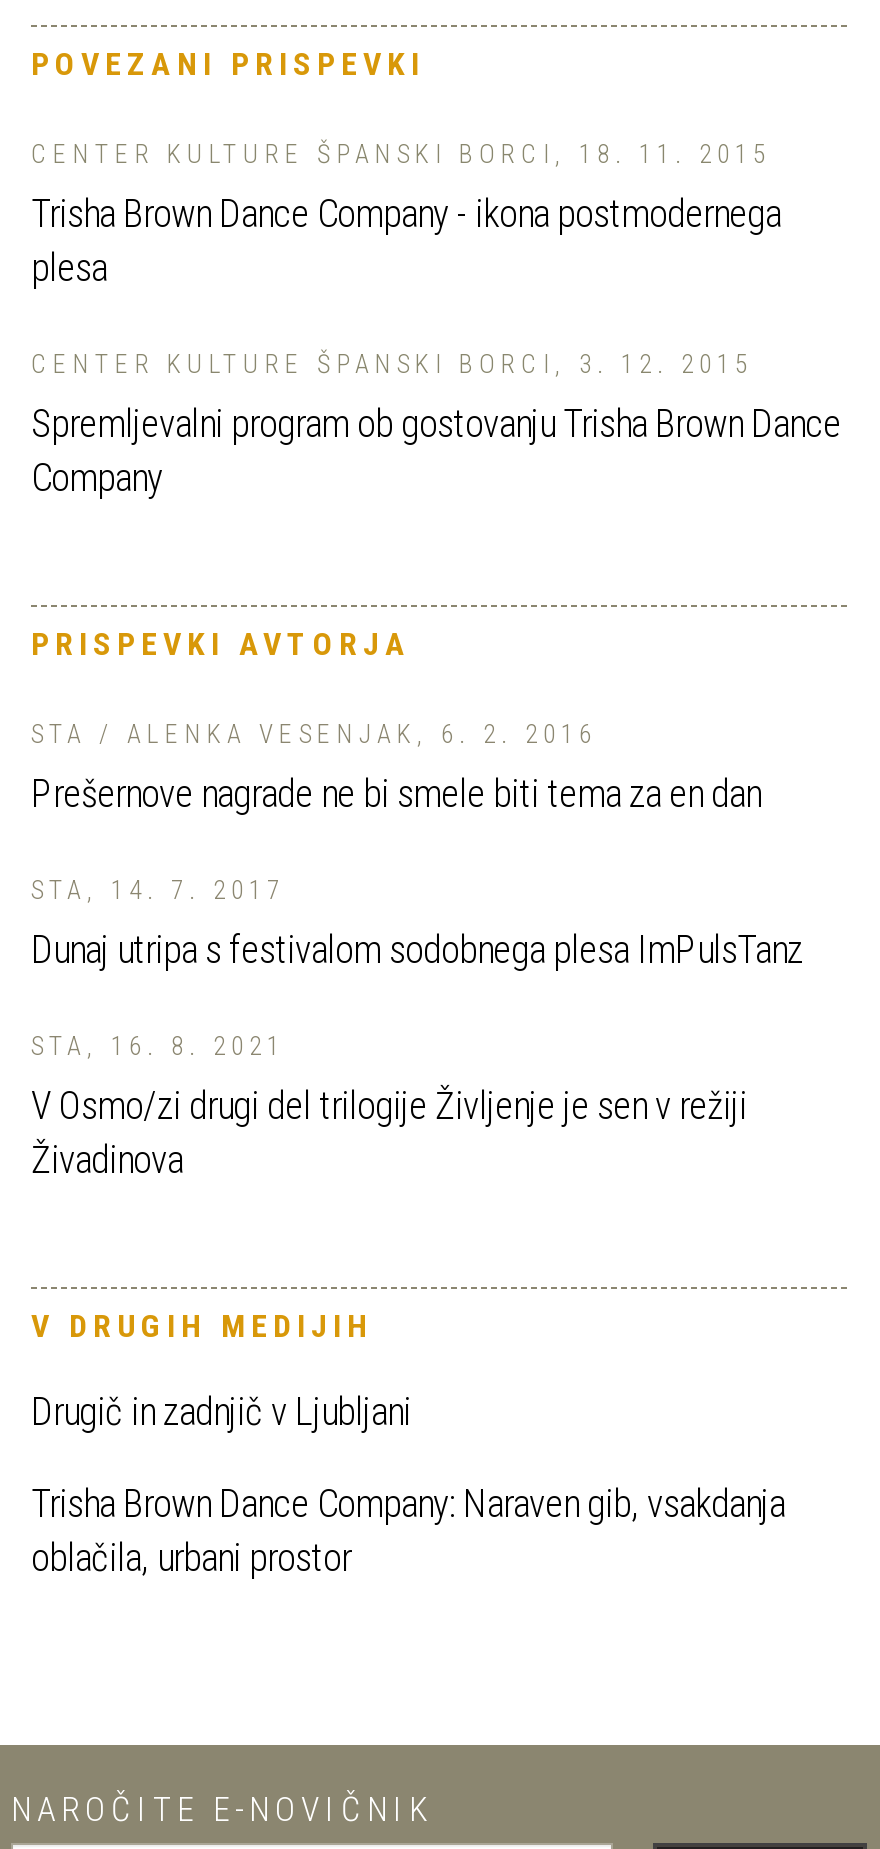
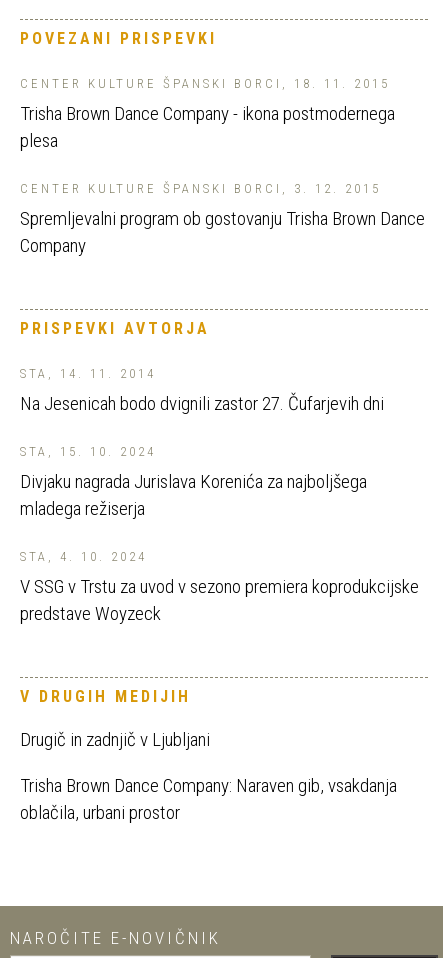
- STA / ALENKA VESENJAK, 6. 2. 2016
+ STA, 14. 11. 2014

- Prešernove nagrade ne bi smele biti tema za en dan
+ Na Jesenicah bodo dvignili zastor 27. Čufarjevih dni

- STA, 14. 7. 2017
+ STA, 15. 10. 2024

- Dunaj utripa s festivalom sodobnega plesa ImPulsTanz
+ Divjaku nagrada Jurislava Korenića za najboljšega
+ mladega režiserja

- STA, 16. 8. 2021
+ STA, 4. 10. 2024

- V Osmo/zi drugi del trilogije Življenje je sen v režiji
- Živadinova
+ V SSG v Trstu za uvod v sezono premiera koprodukcijske
+ predstave Woyzeck
